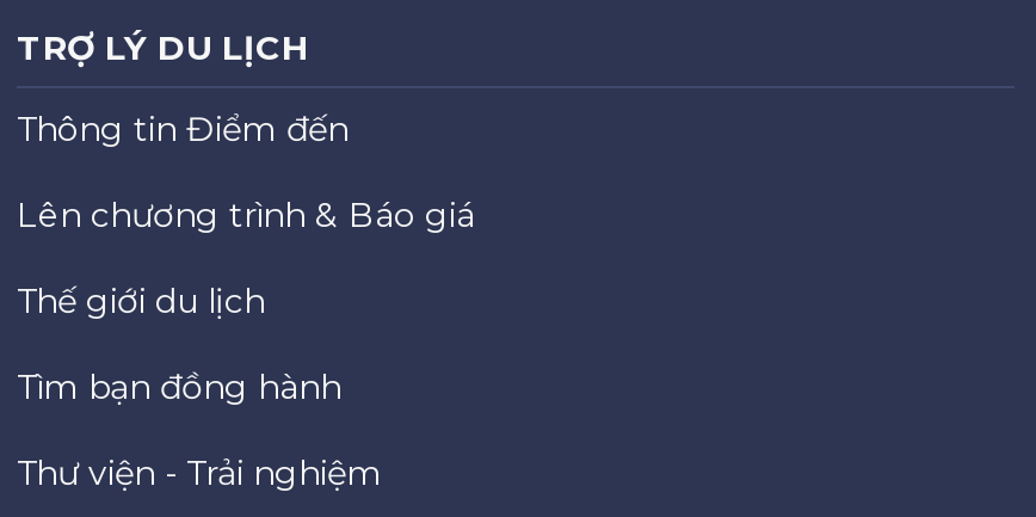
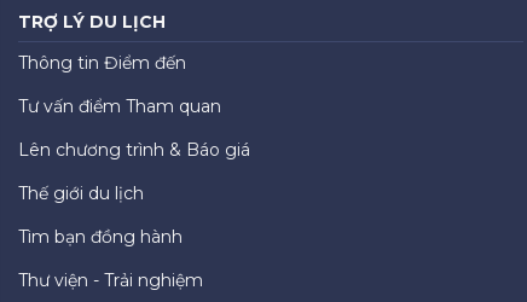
+ Tư vấn điểm Tham quan
